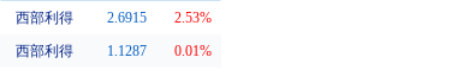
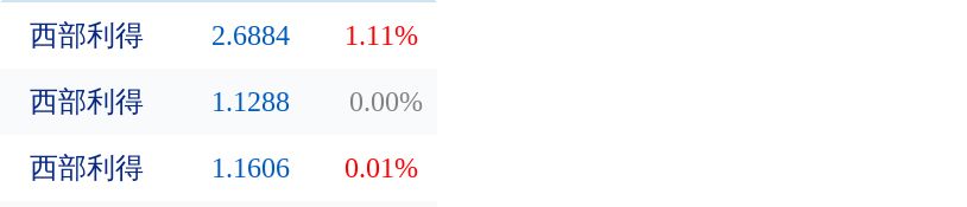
- 2.6915
+ 2.6884

- 2.53%
+ 1.11%

- 1.1287
+ 1.1288
+ 0.00%
+ 西部利得
+ 1.1606
